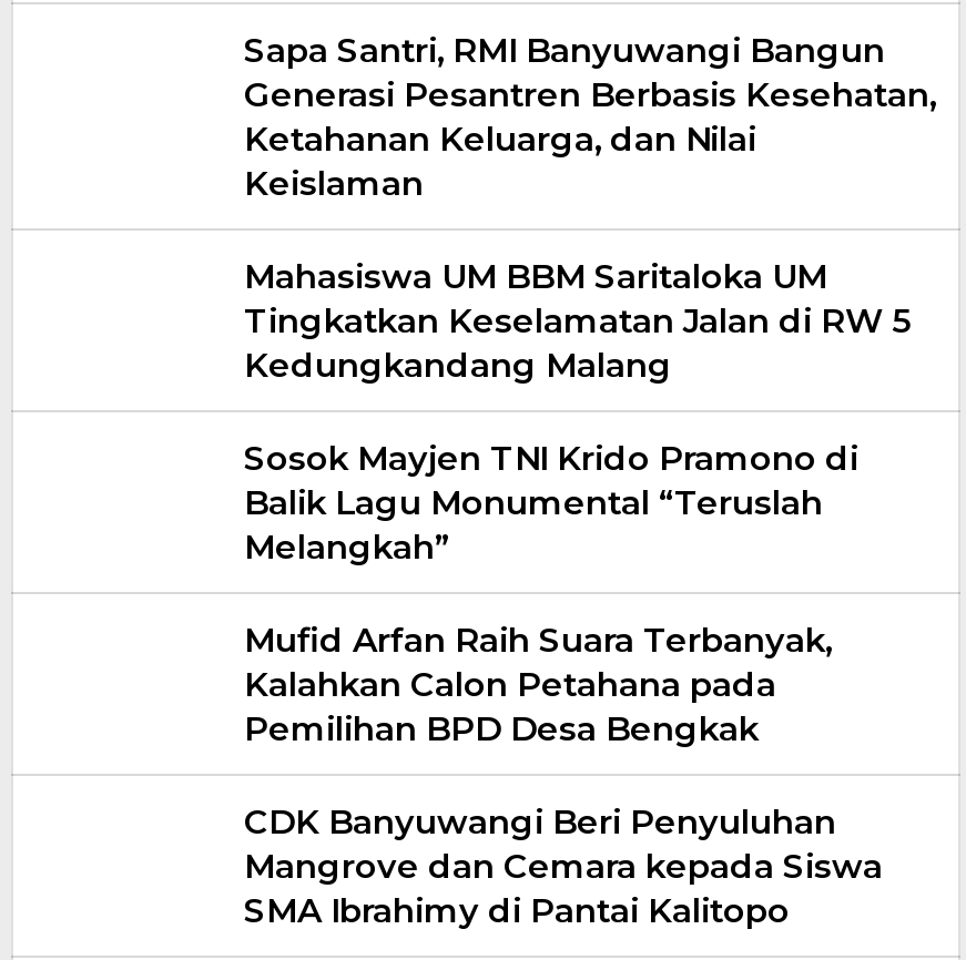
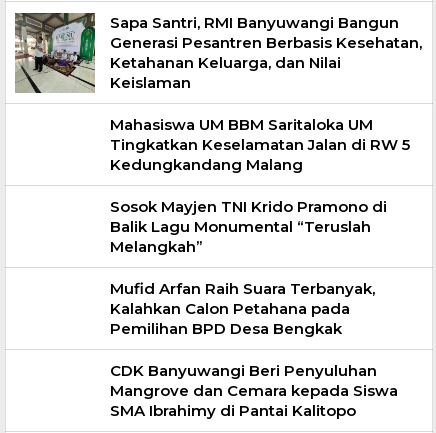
+ [image]
